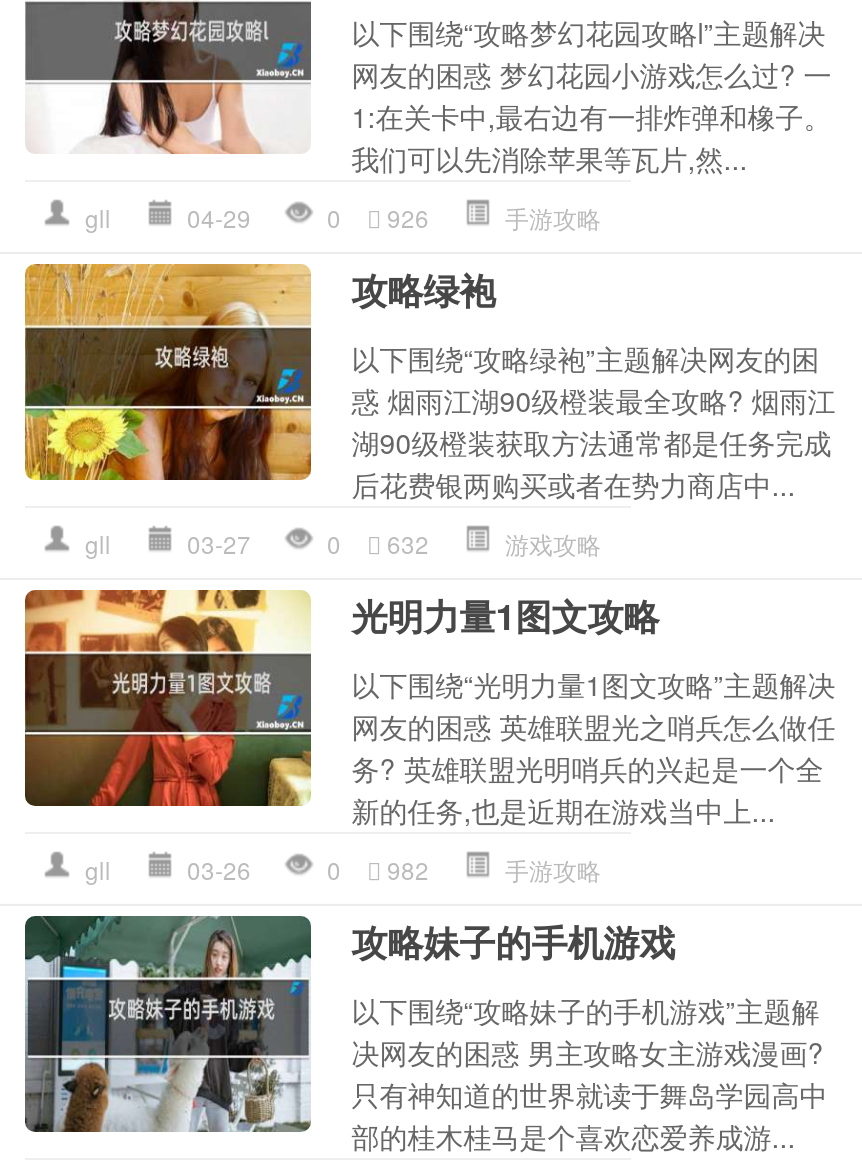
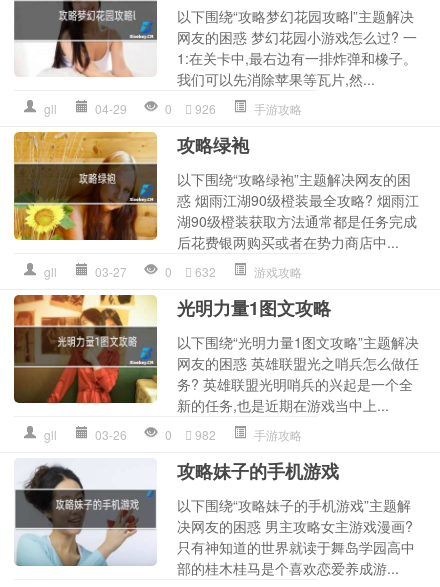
- [image]
+ [image]
